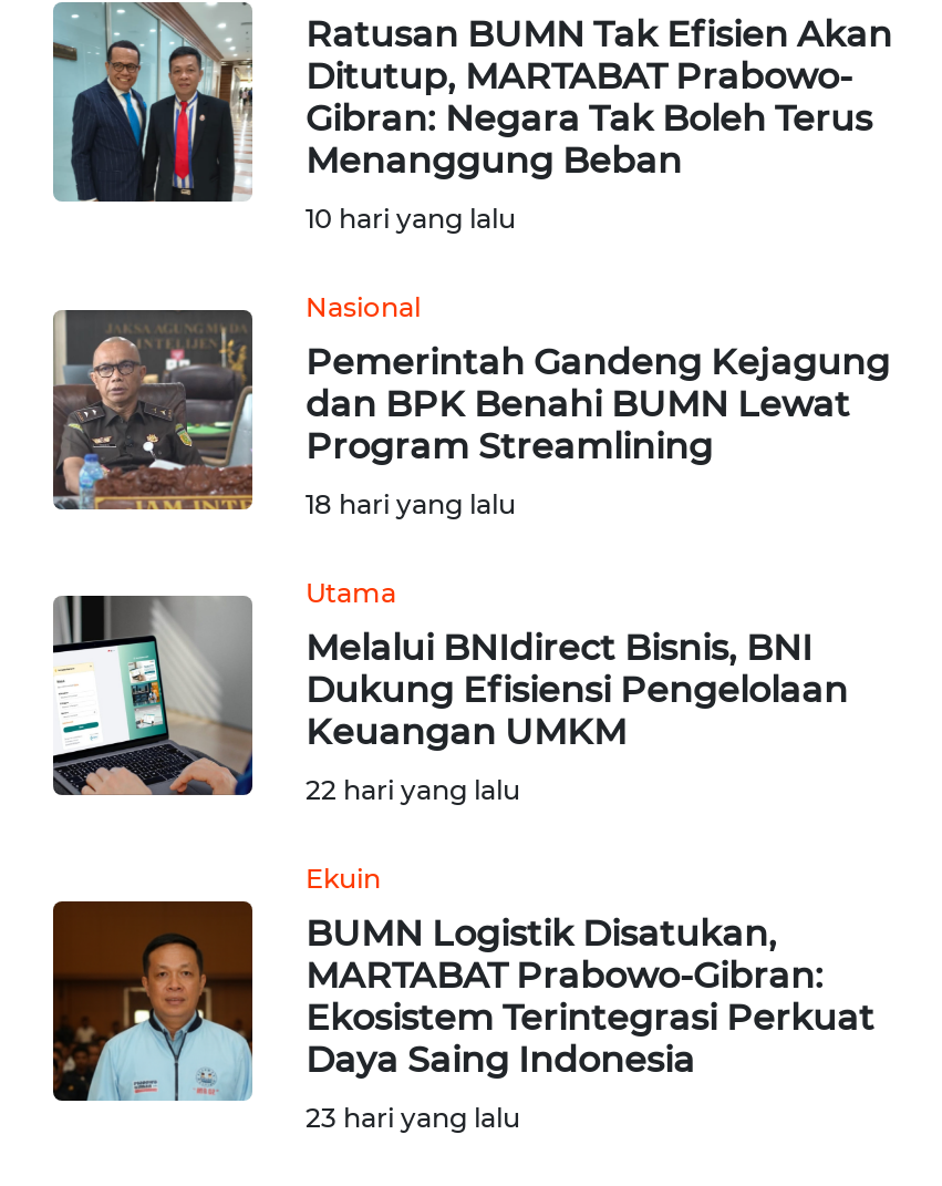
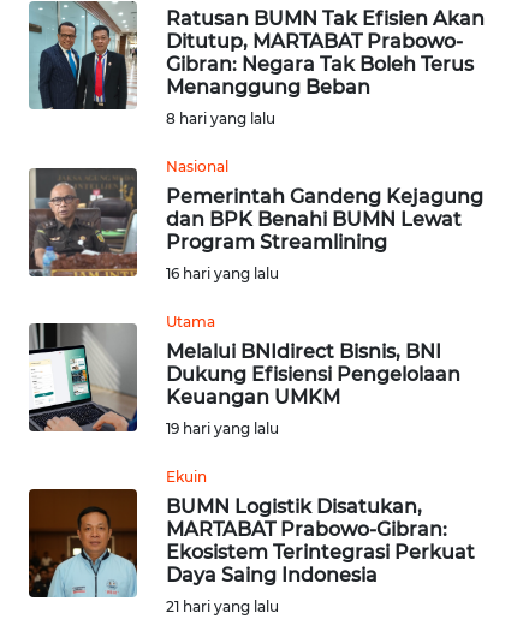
- 10 hari yang lalu
+ 8 hari yang lalu

- 18 hari yang lalu
+ 16 hari yang lalu

- 22 hari yang lalu
+ 19 hari yang lalu

- 23 hari yang lalu
+ 21 hari yang lalu
